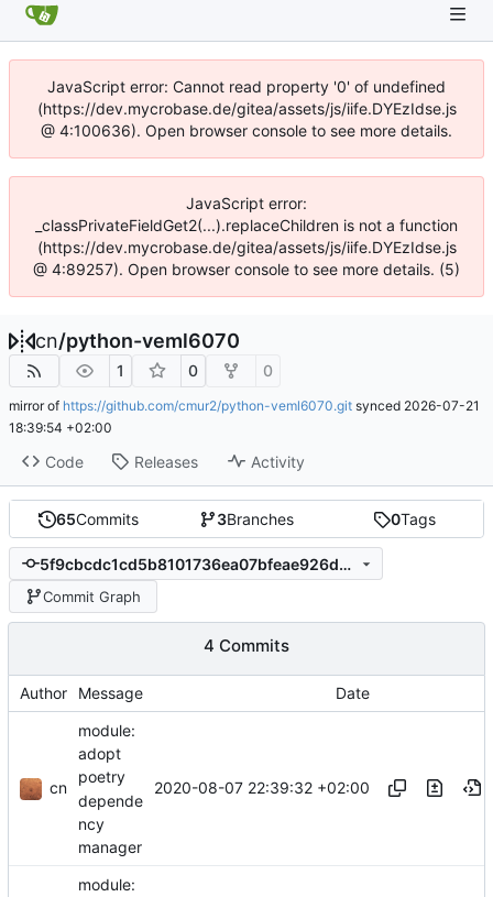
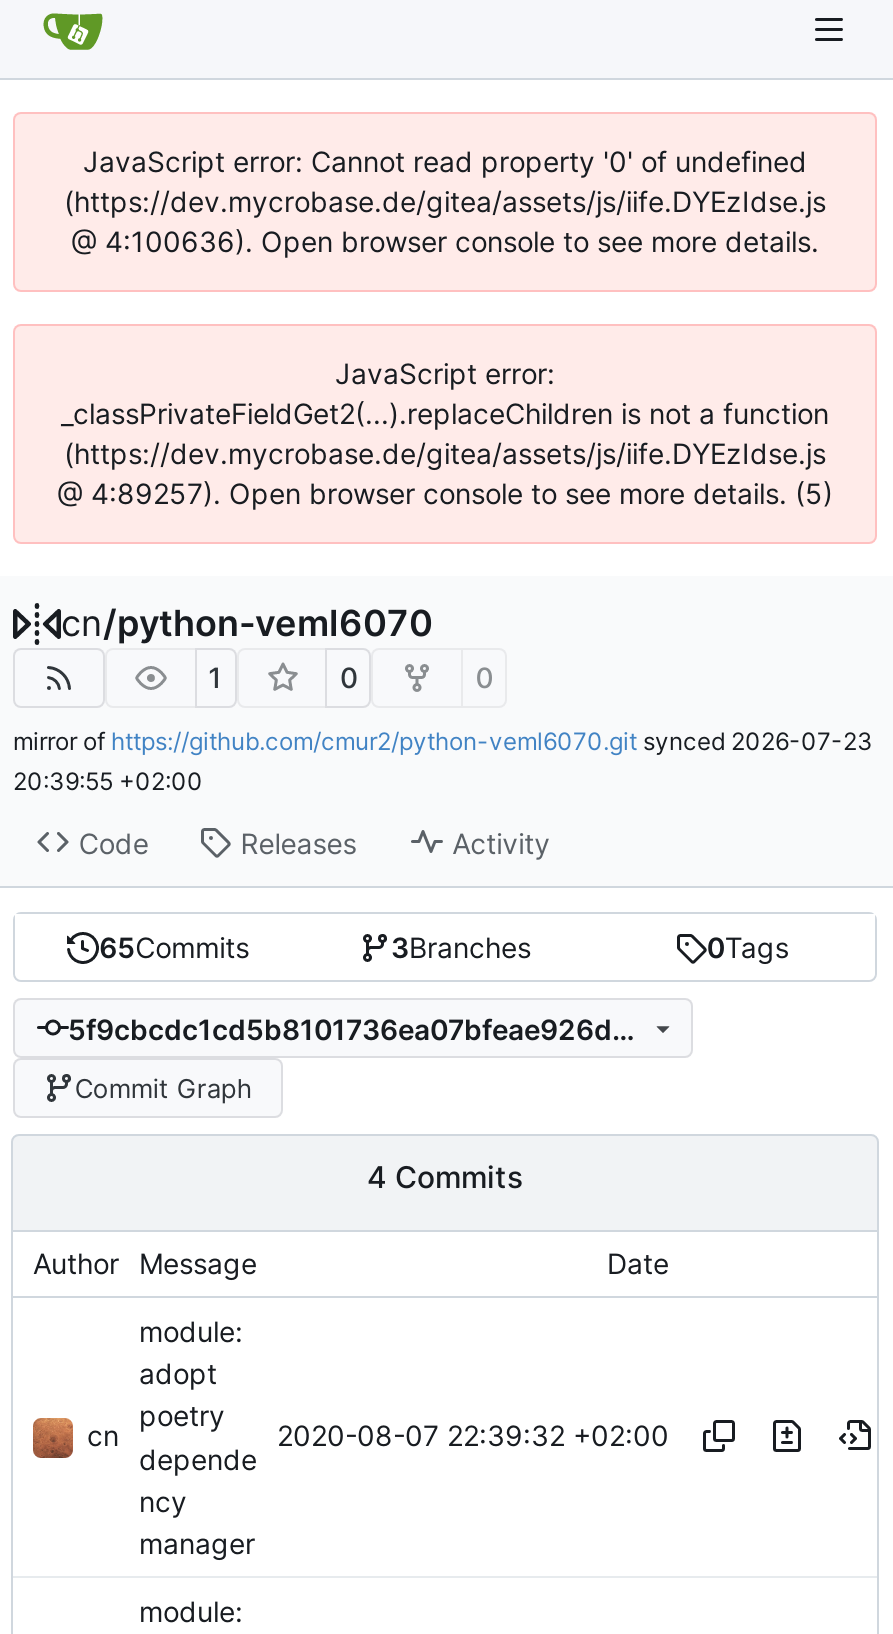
- mirror of https://github.com/cmur2/python-veml6070.git synced 2026-07-21
+ mirror of https://github.com/cmur2/python-veml6070.git synced 2026-07-23

- 18:39:54 +02:00
+ 20:39:55 +02:00
